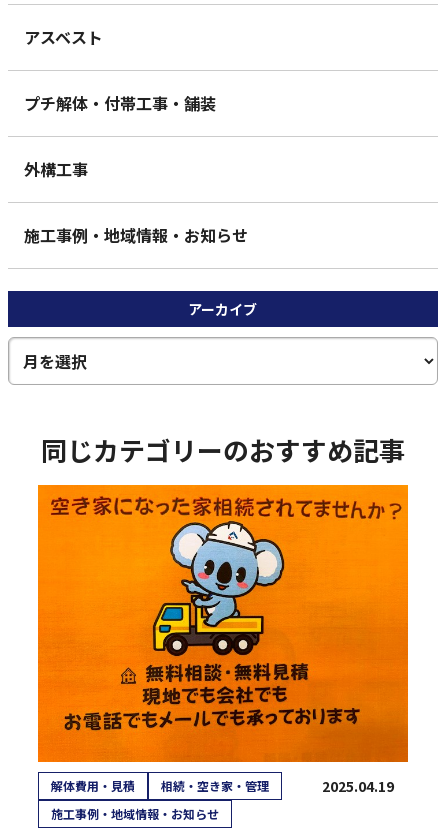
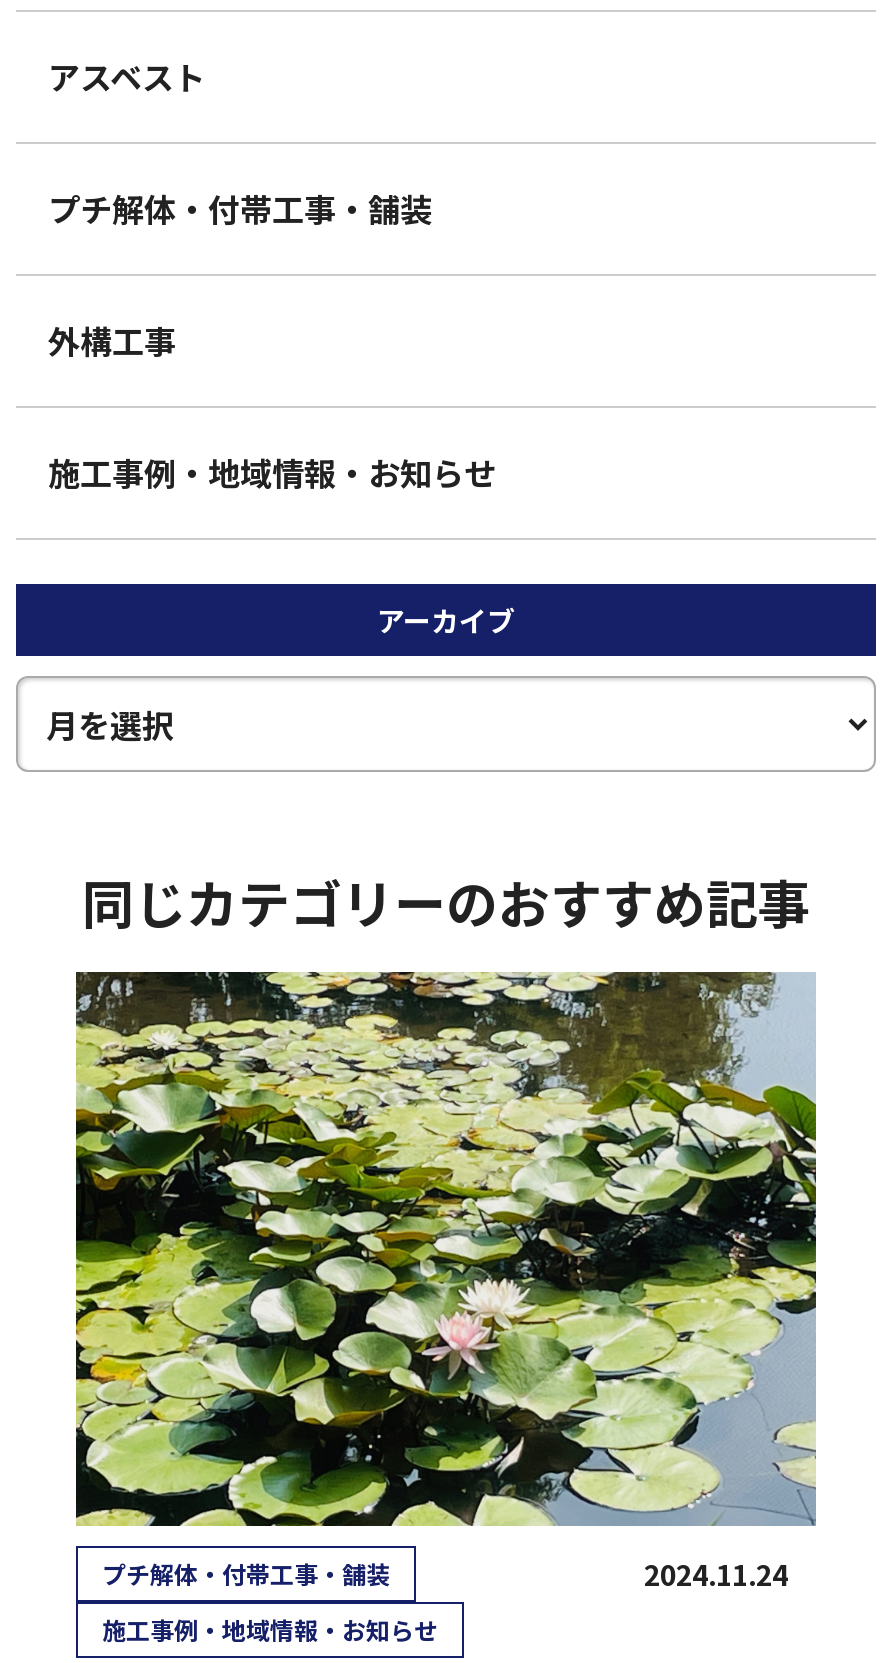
- [image]
- 2025.04.19
+ [image]
+ 2024.11.24

- 解体費用・見積
- 相続・空き家・管理
+ プチ解体・付帯工事・舗装
